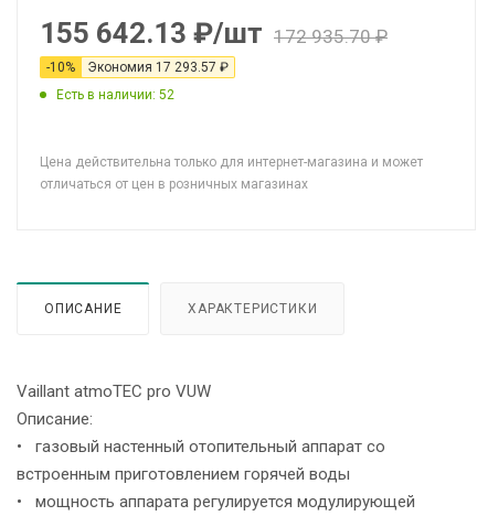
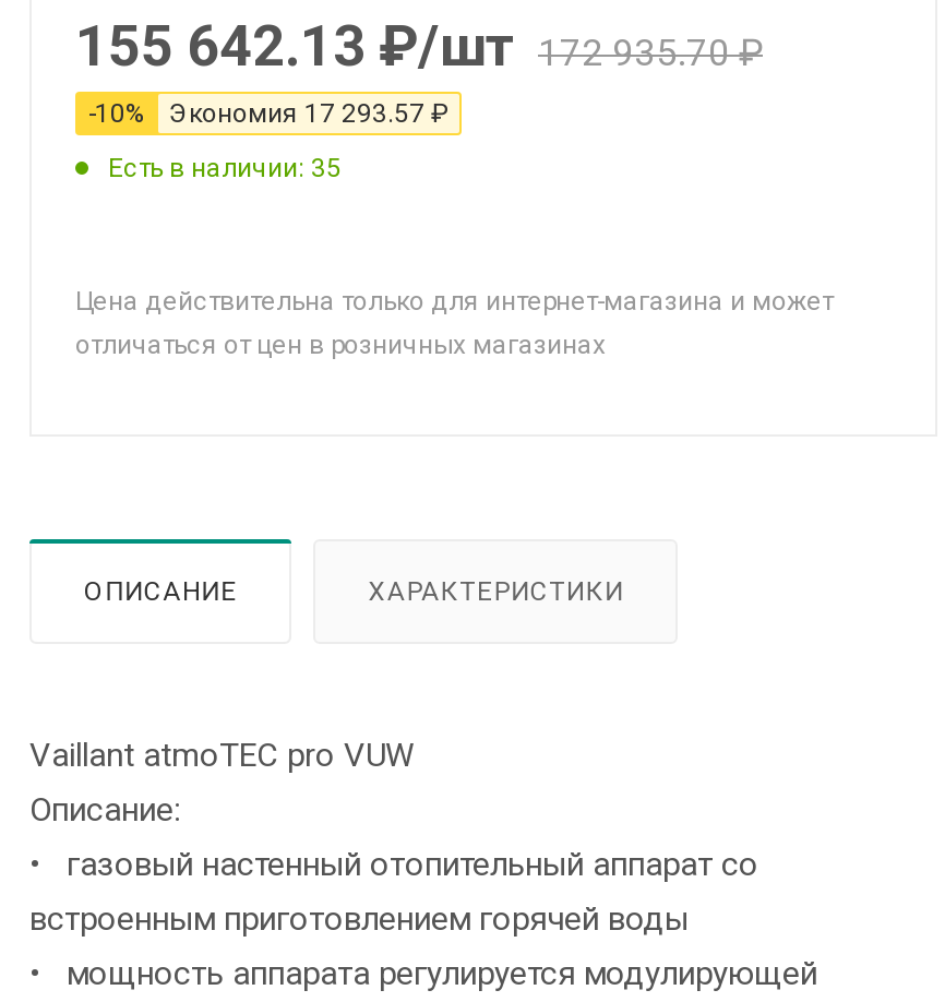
- Есть в наличии: 52
+ Есть в наличии: 35
